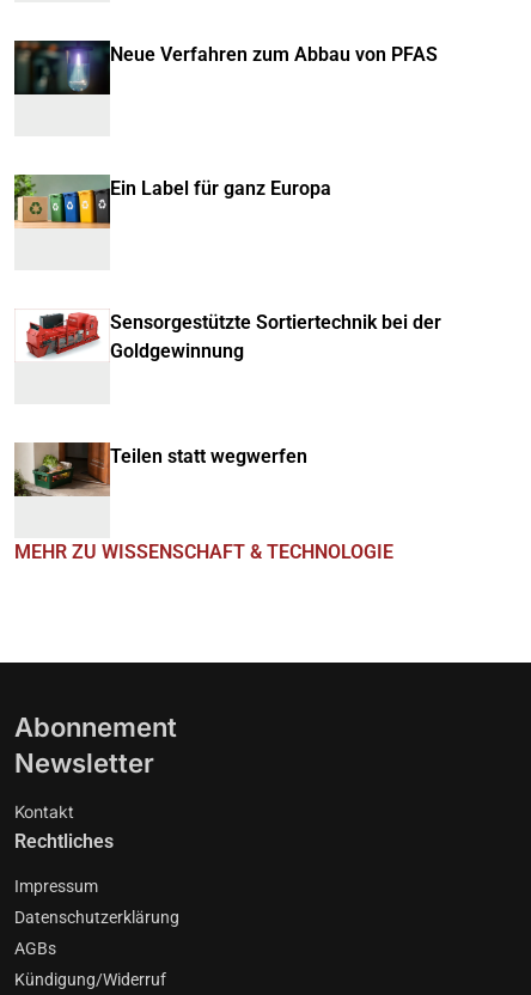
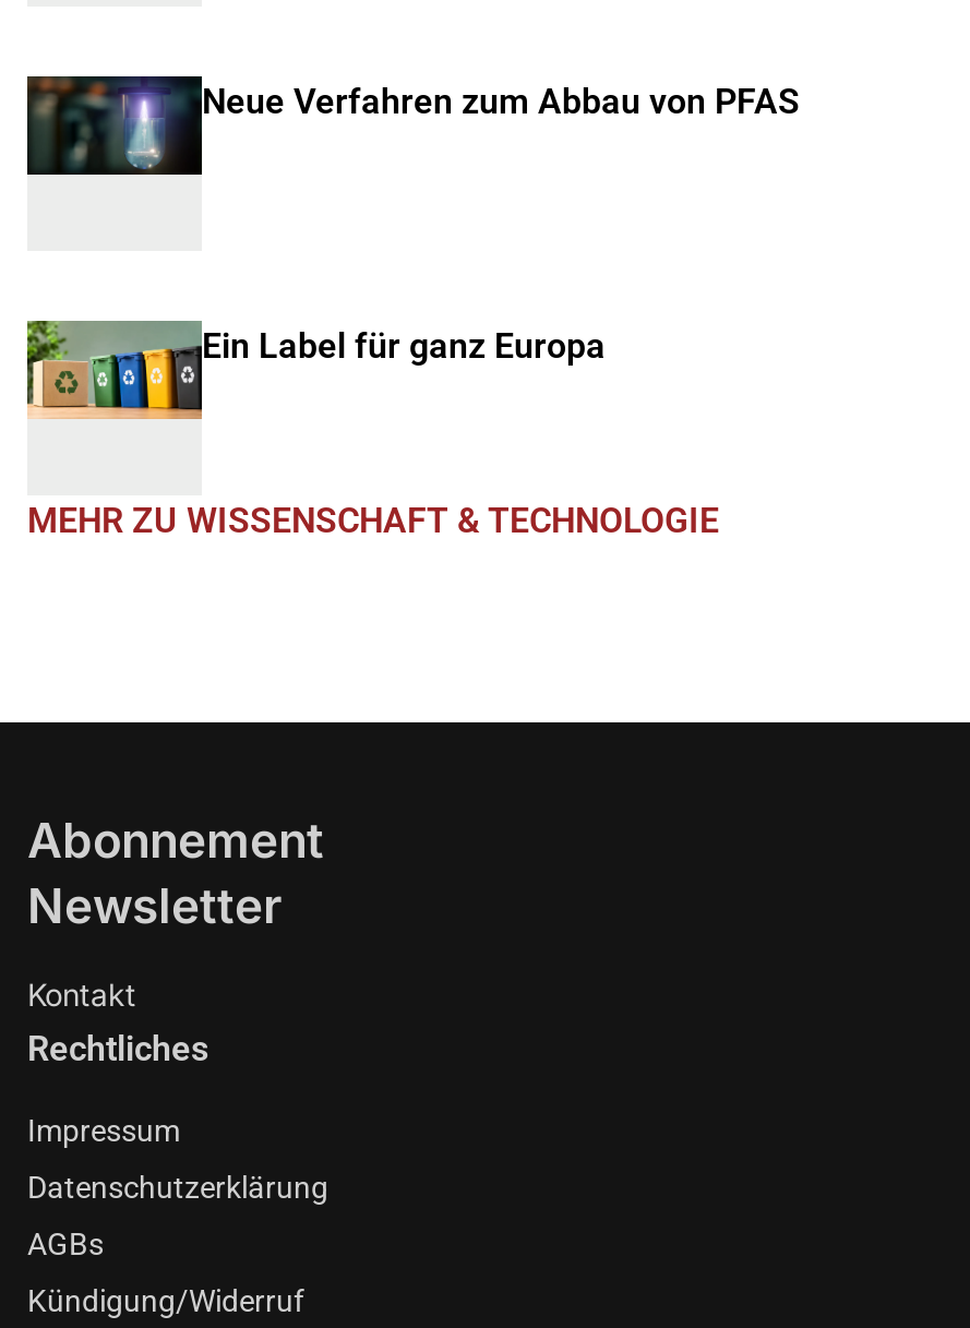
- [image]
- Sensorgestützte Sortiertechnik bei der
- Goldgewinnung

- [image]
- Teilen statt wegwerfen
